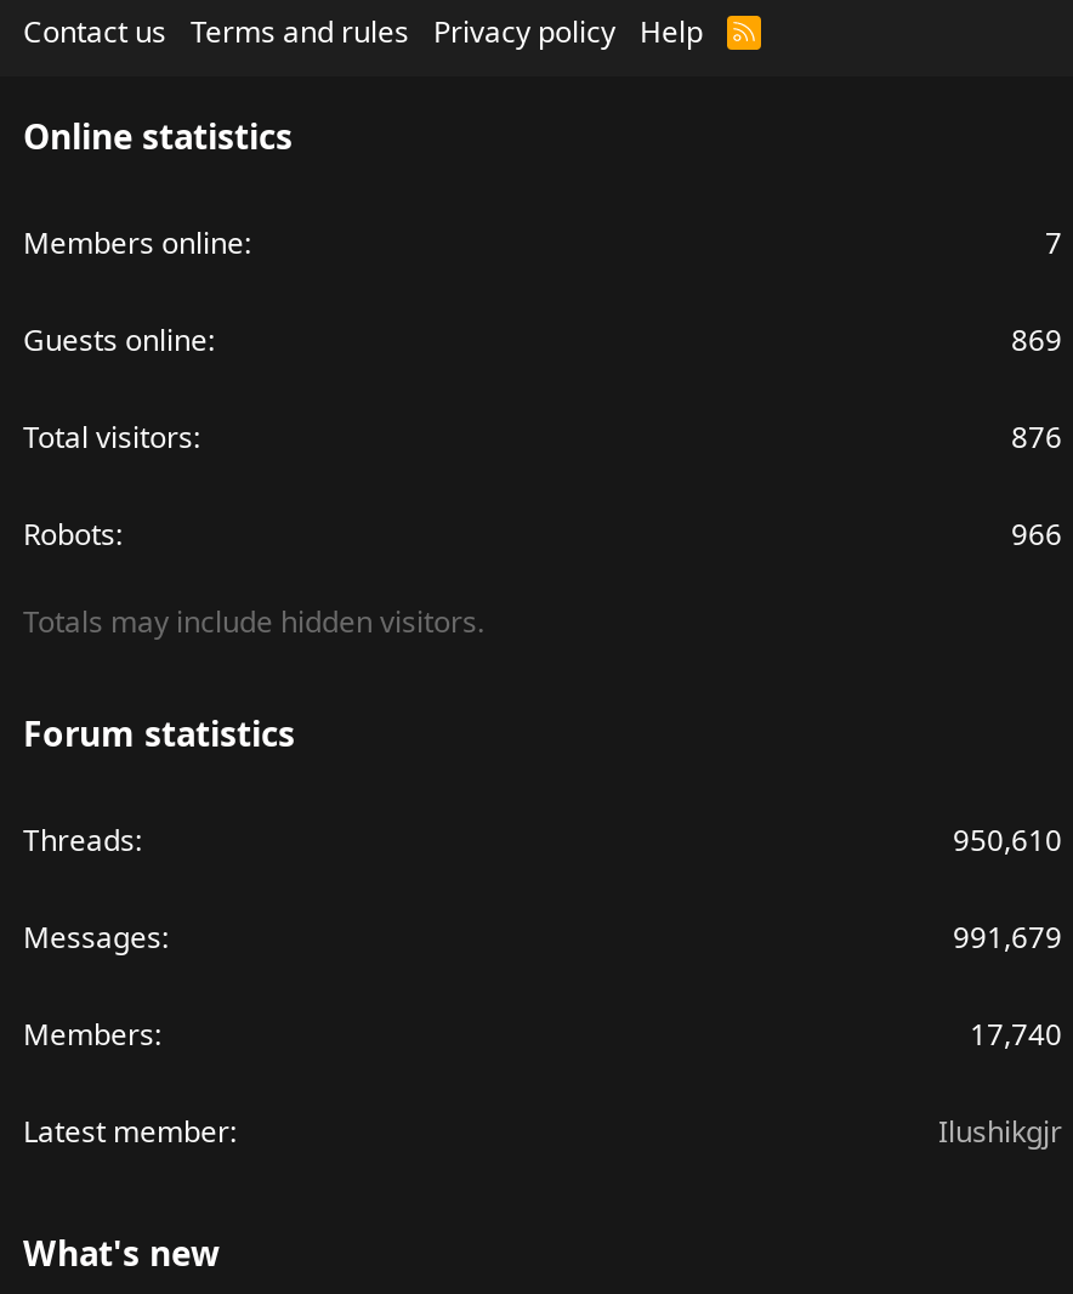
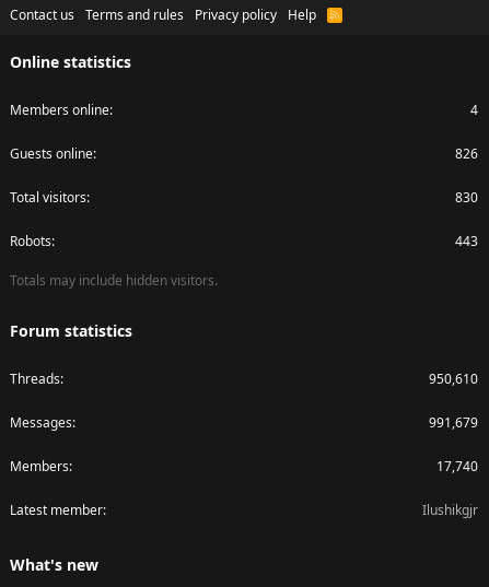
- 7
+ 4

- 869
+ 826

- 876
+ 830

- 966
+ 443
